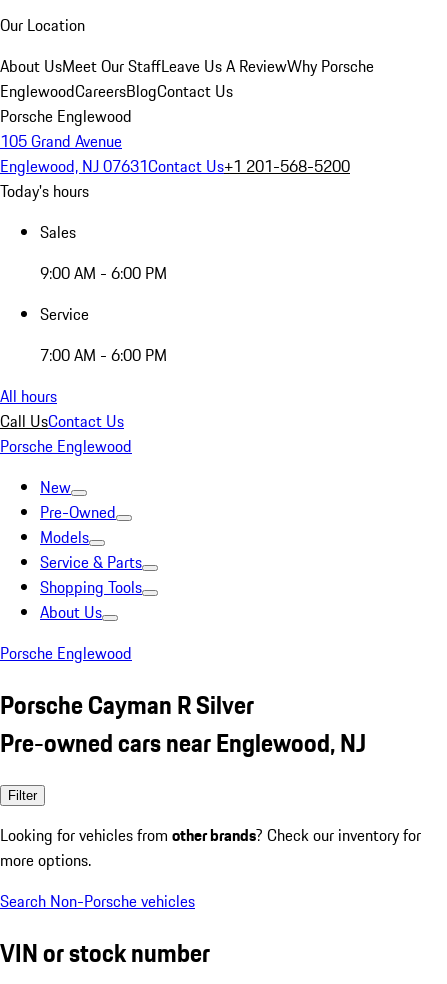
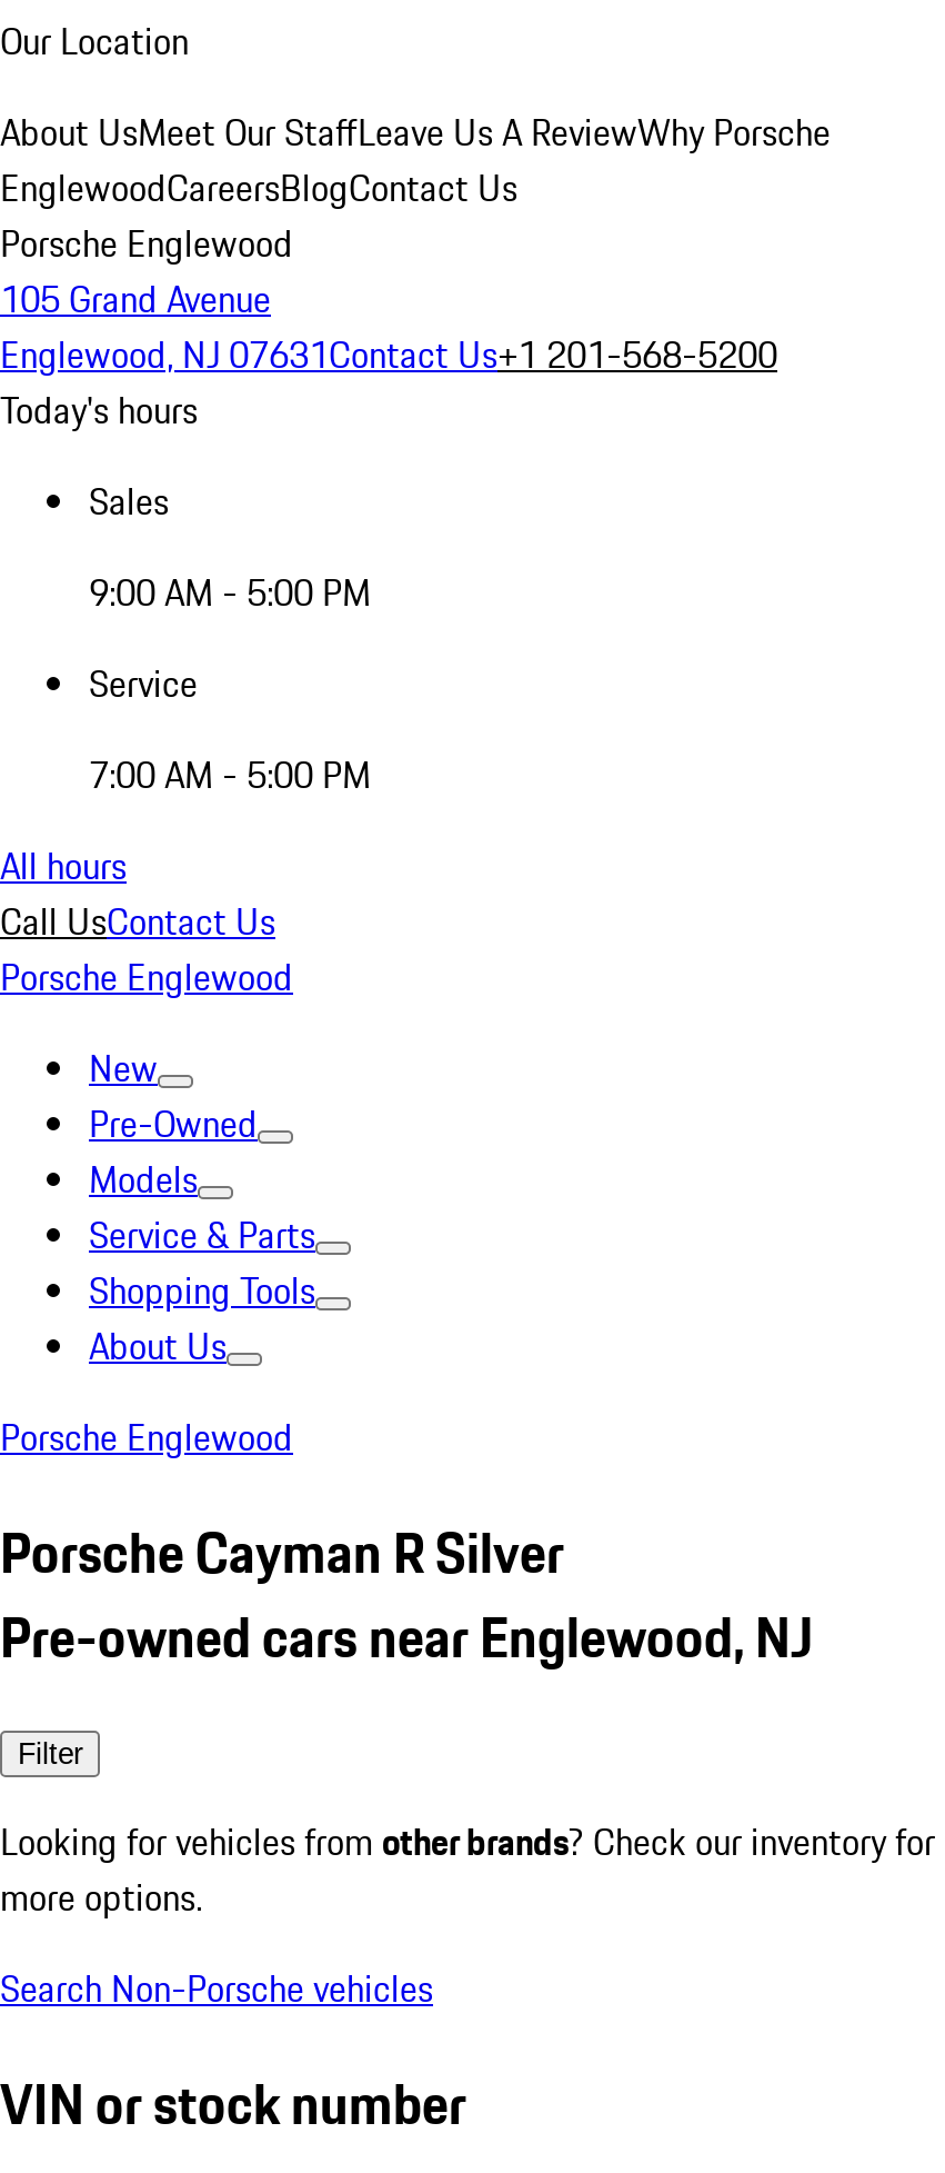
- 9:00 AM - 6:00 PM
+ 9:00 AM - 5:00 PM

- 7:00 AM - 6:00 PM
+ 7:00 AM - 5:00 PM
